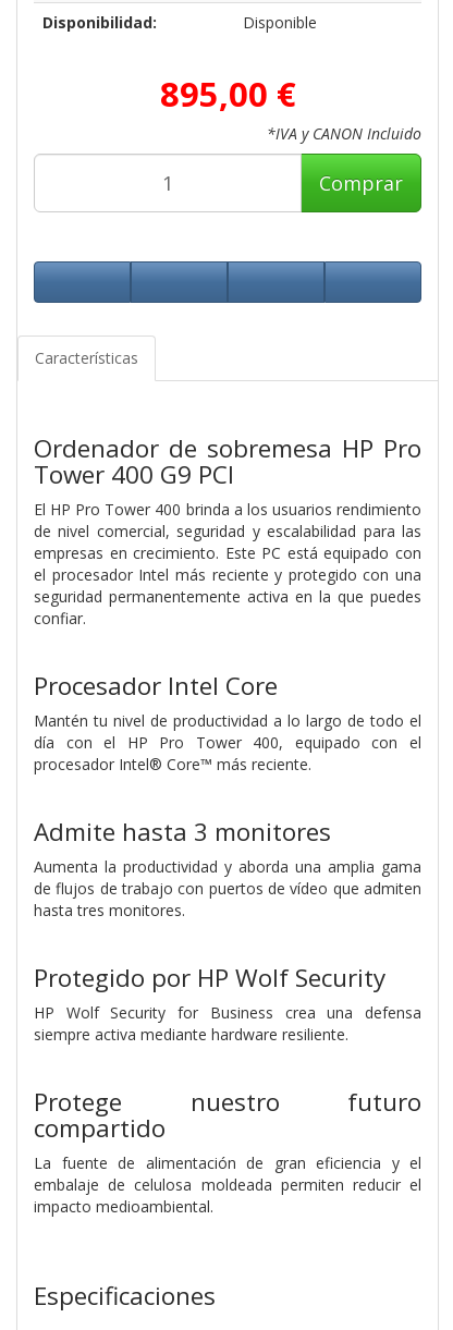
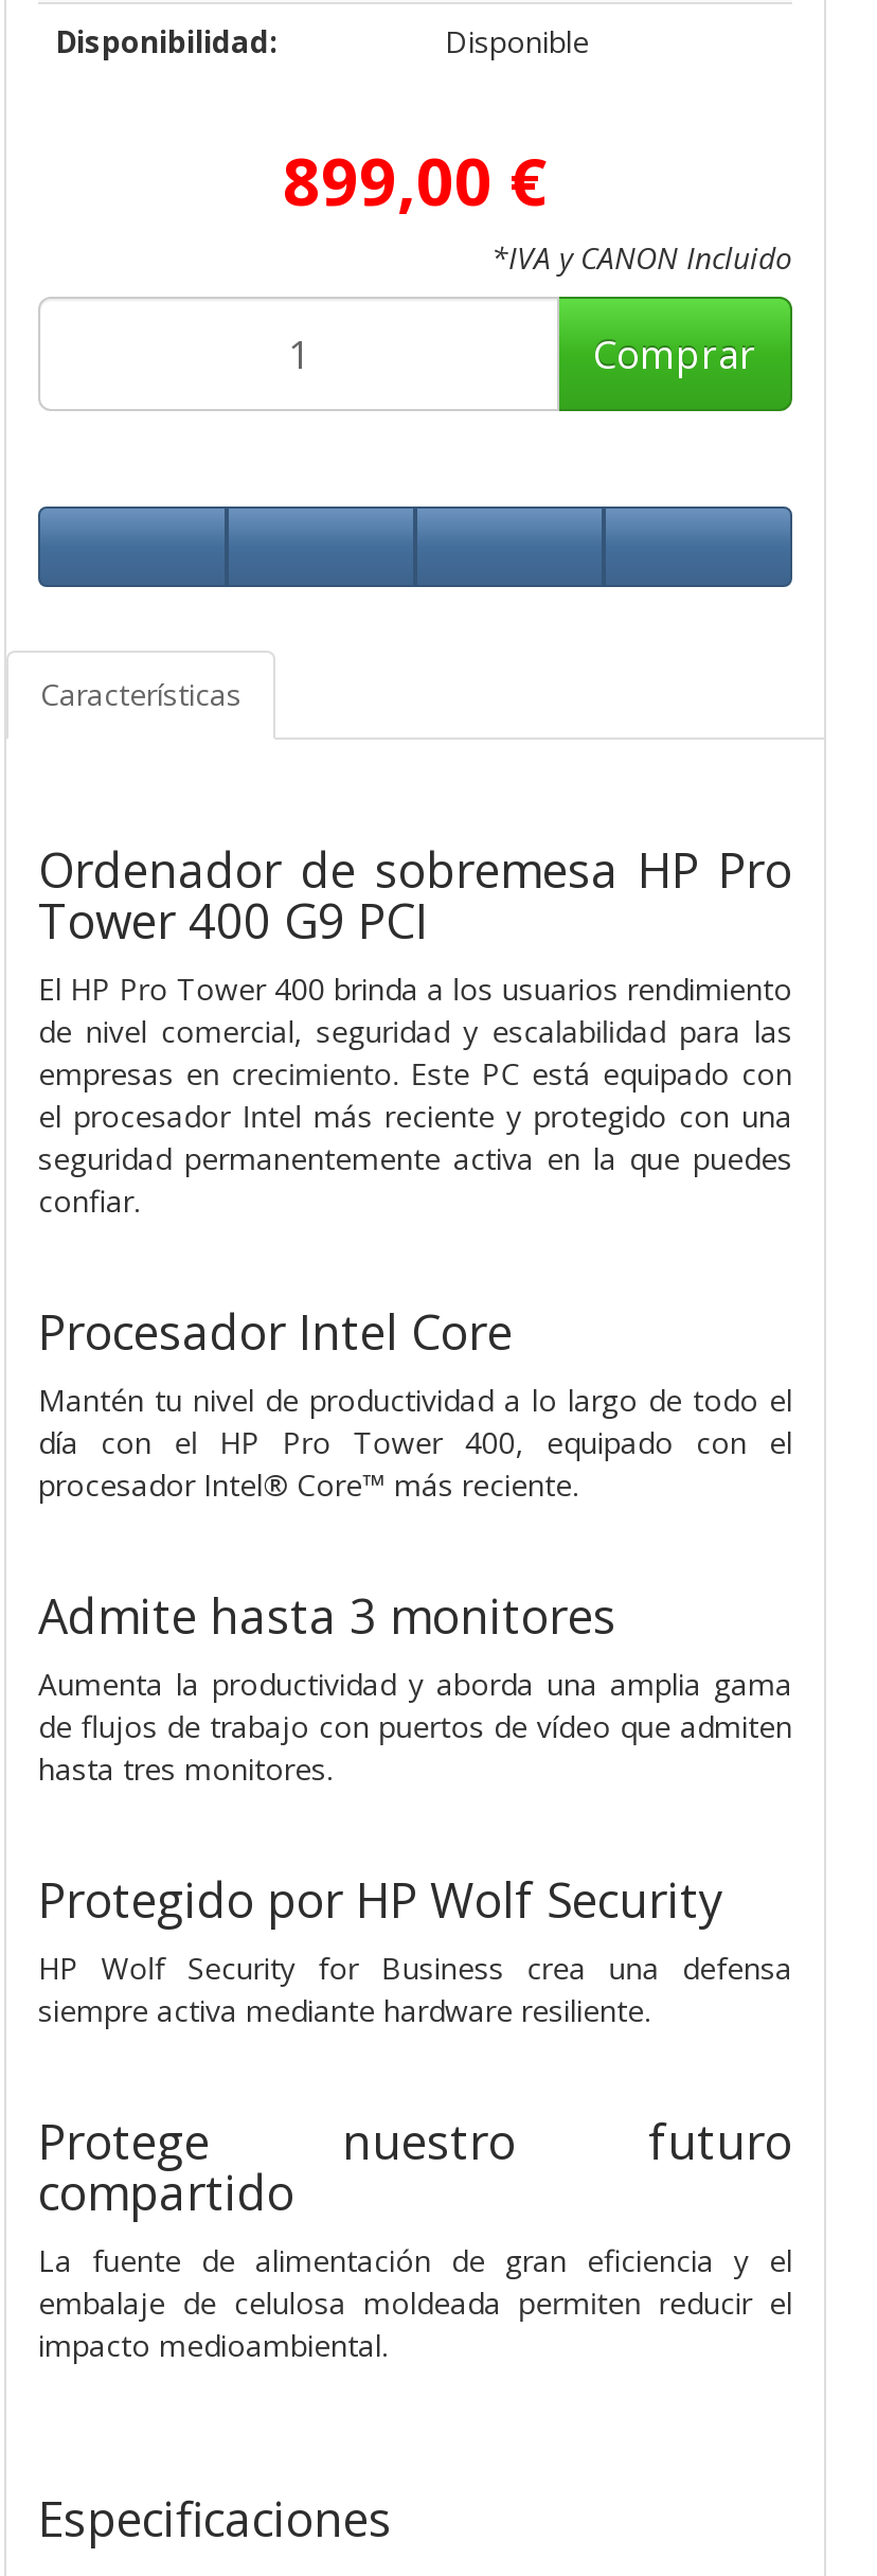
- 895,00 €
+ 899,00 €
